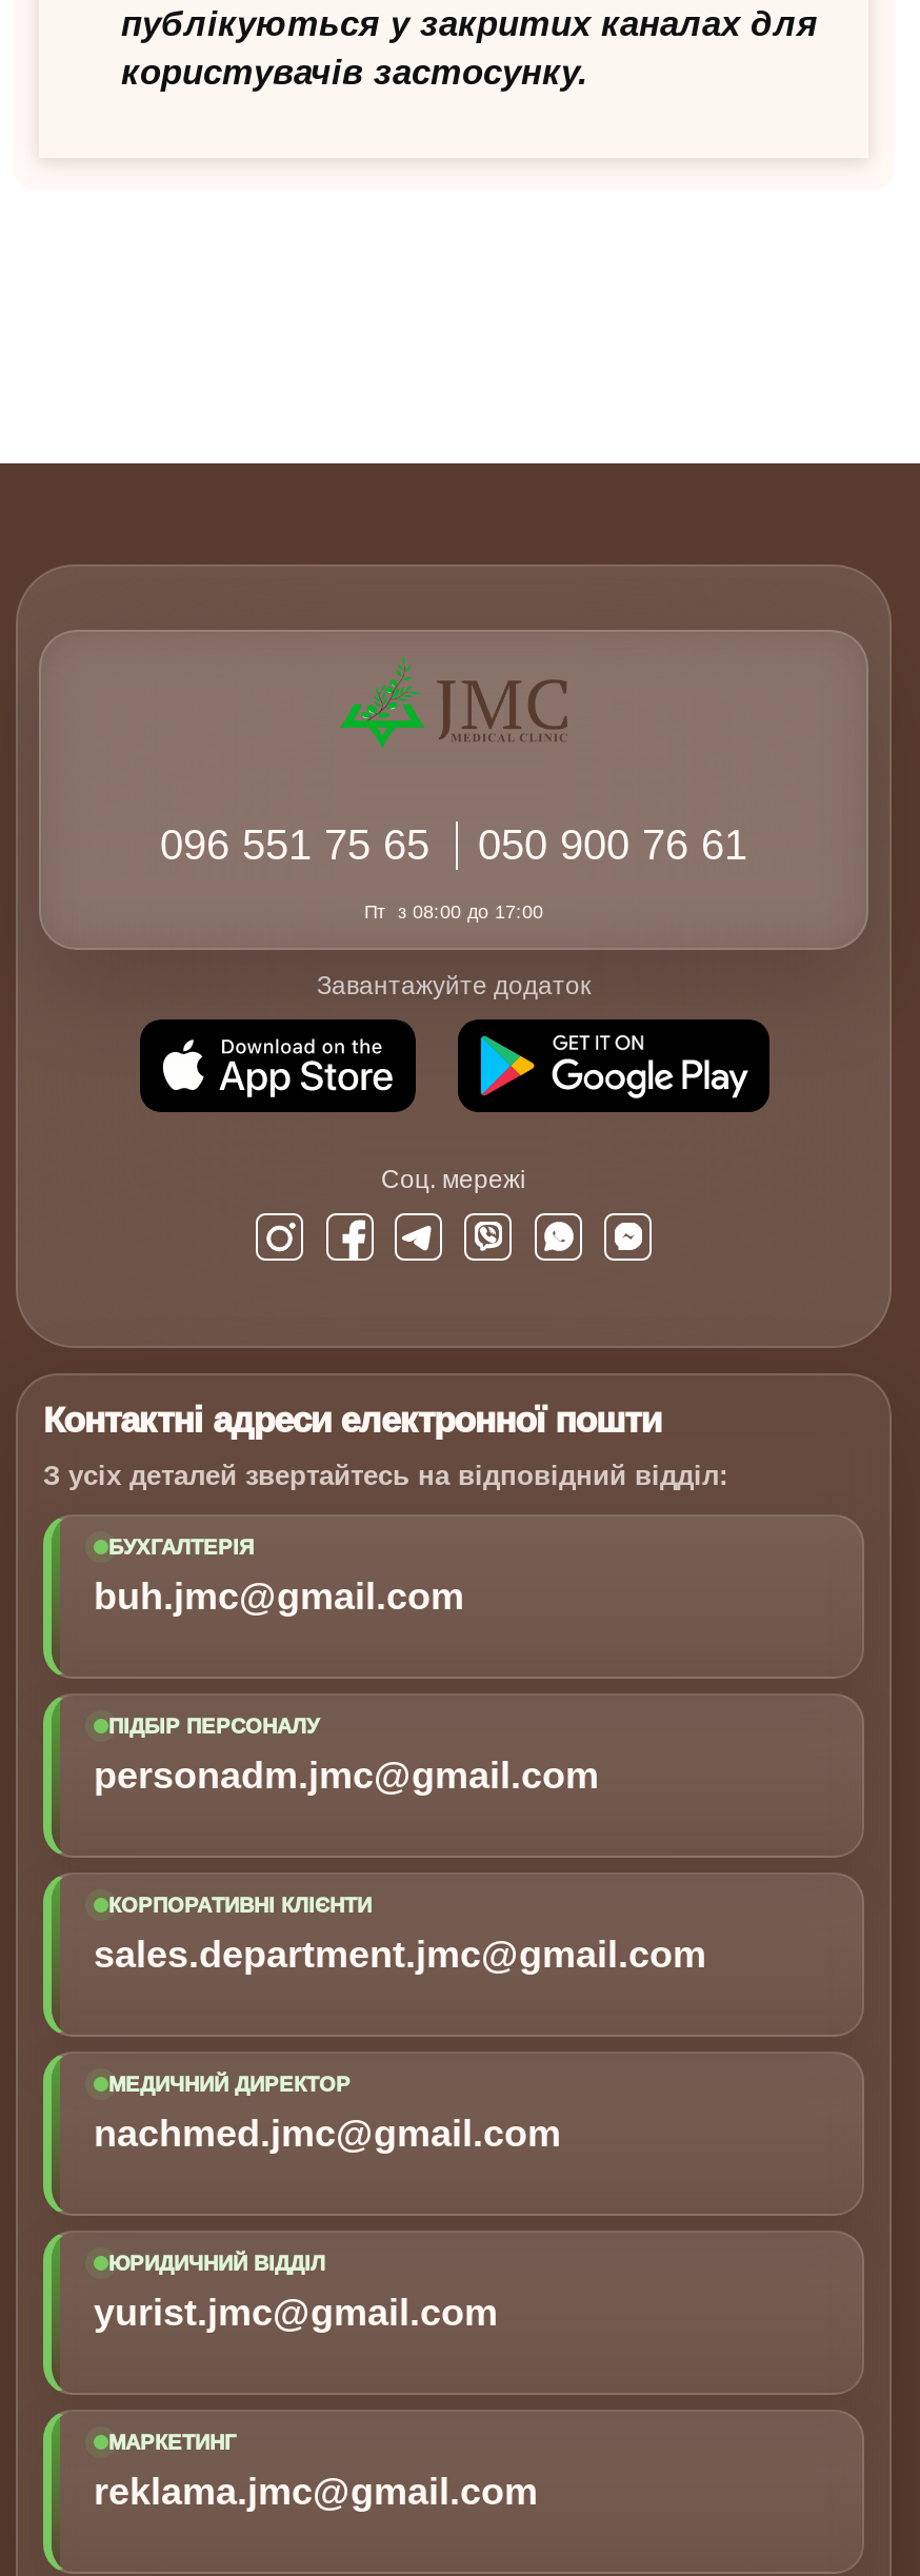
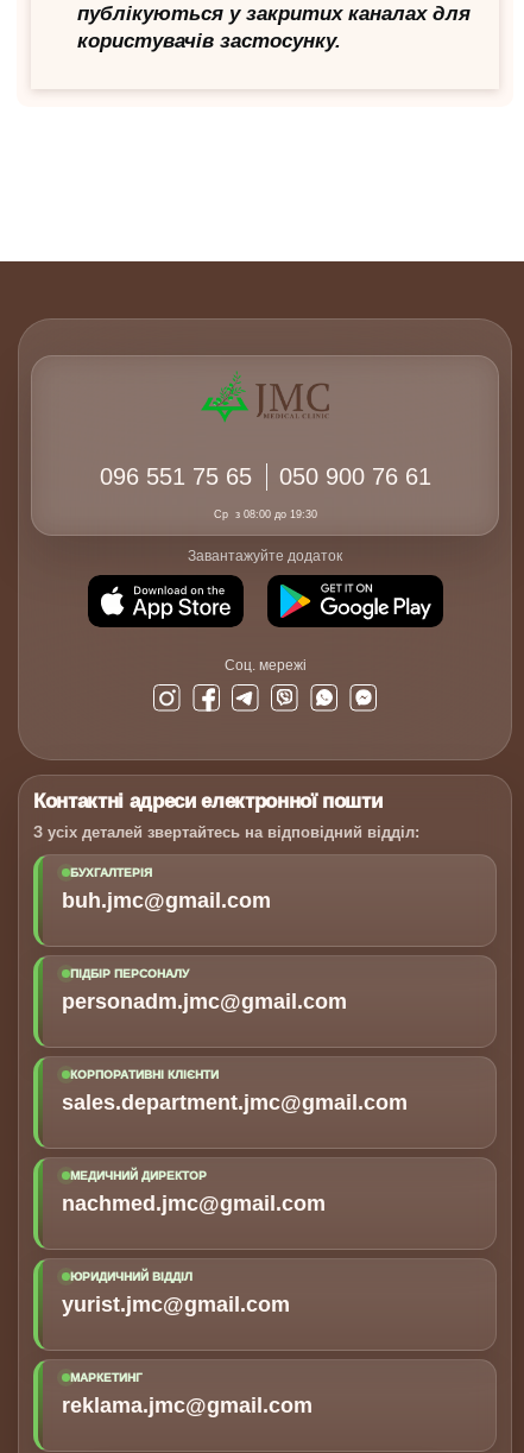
- Пт з 08:00 до 17:00
+ Ср з 08:00 до 19:30
